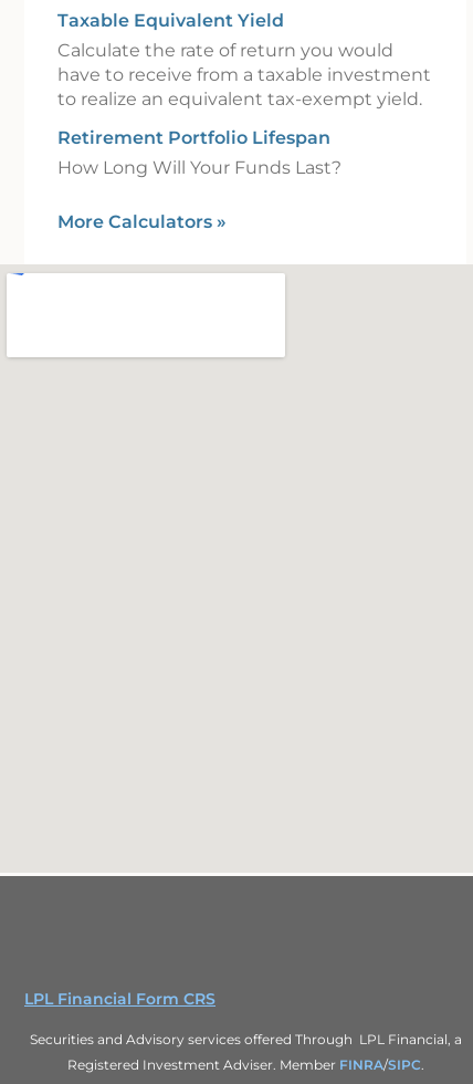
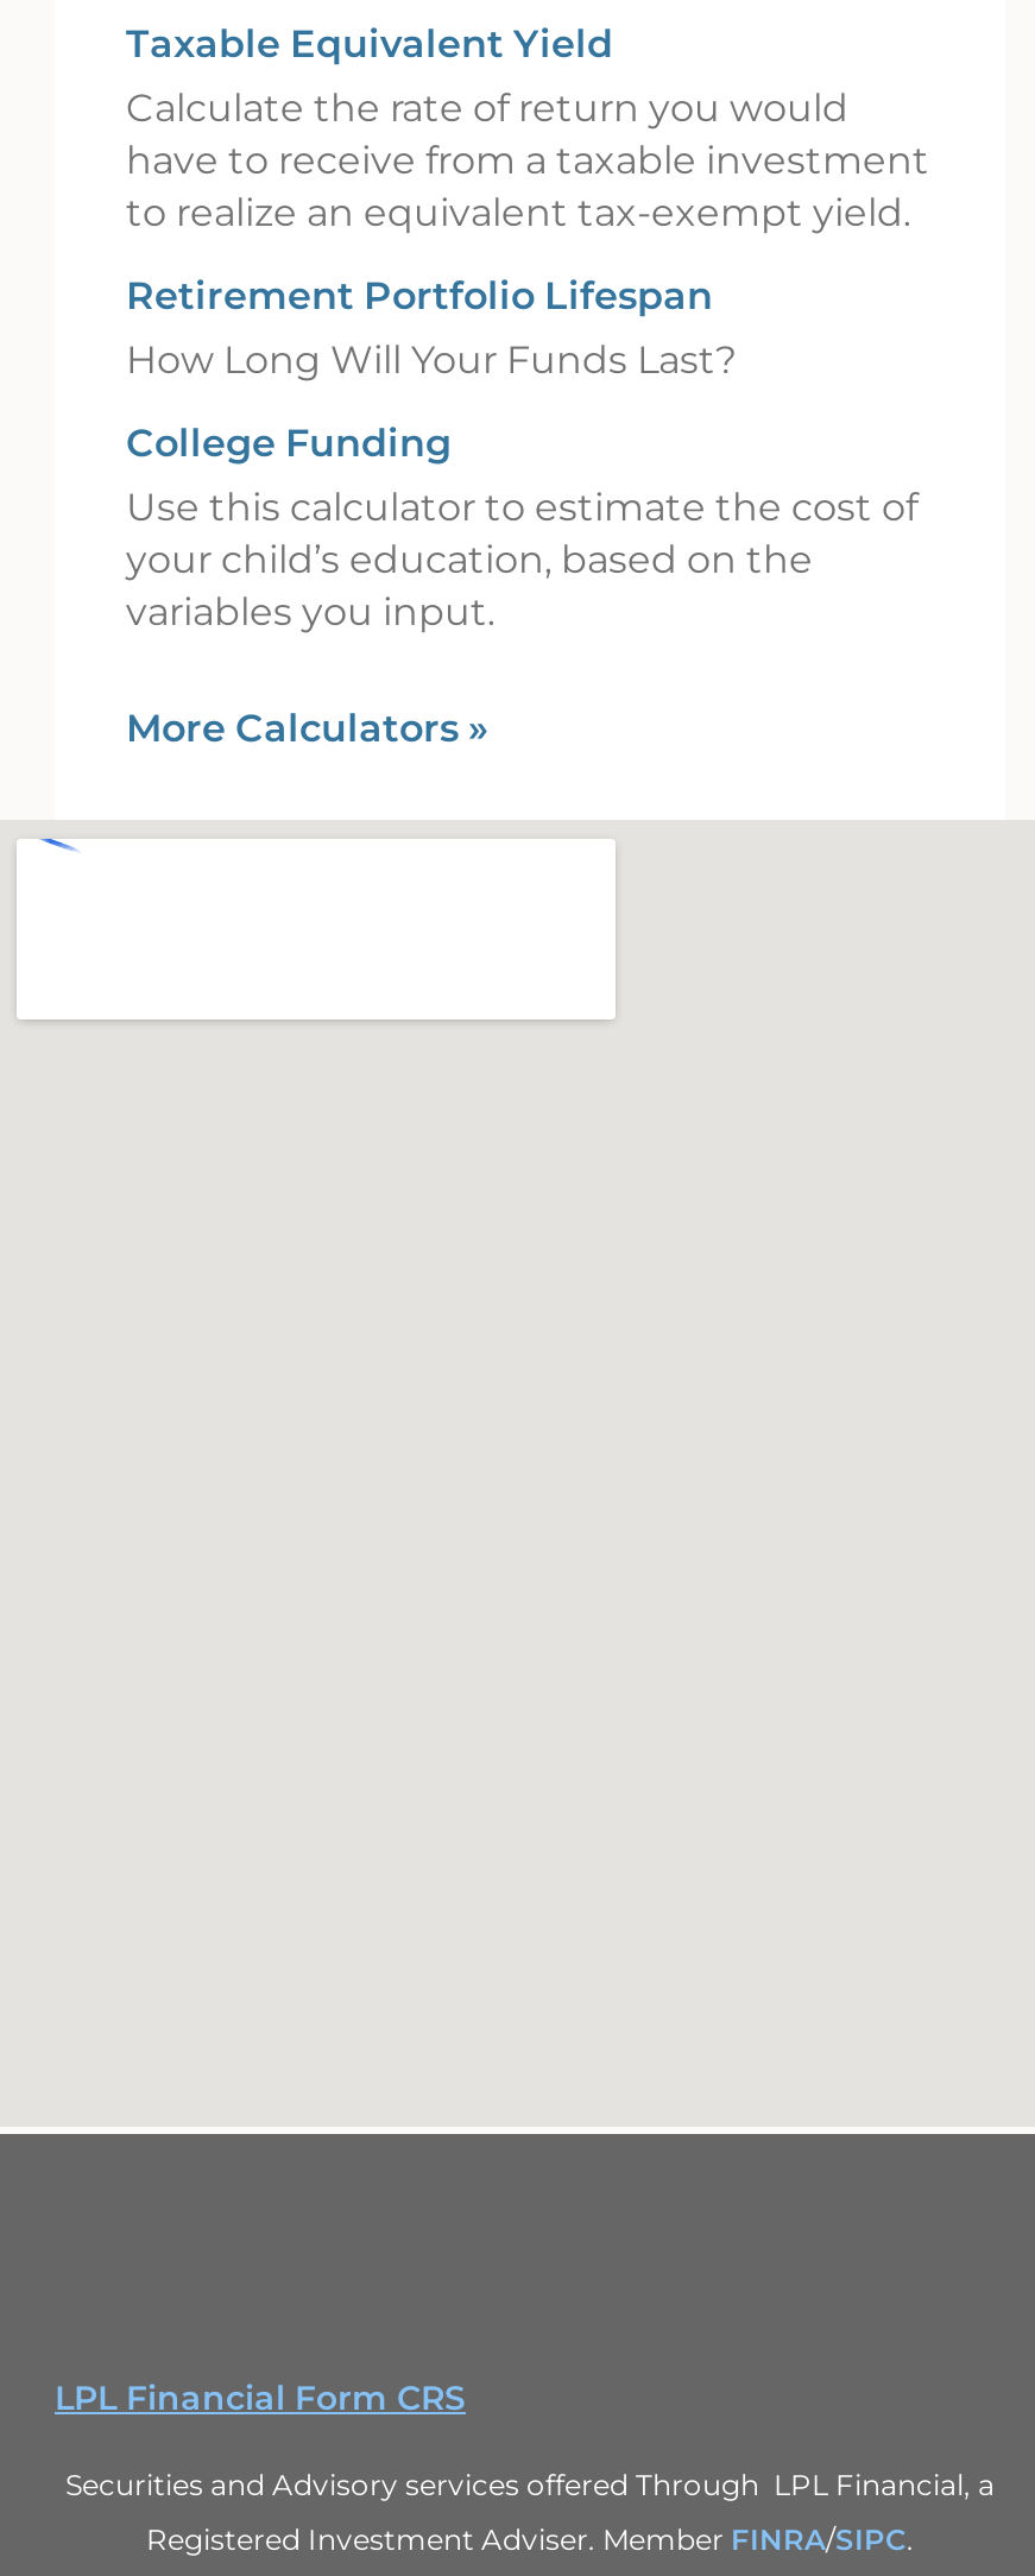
+ College Funding
+ Use this calculator to estimate the cost of
+ your child’s education, based on the
+ variables you input.
